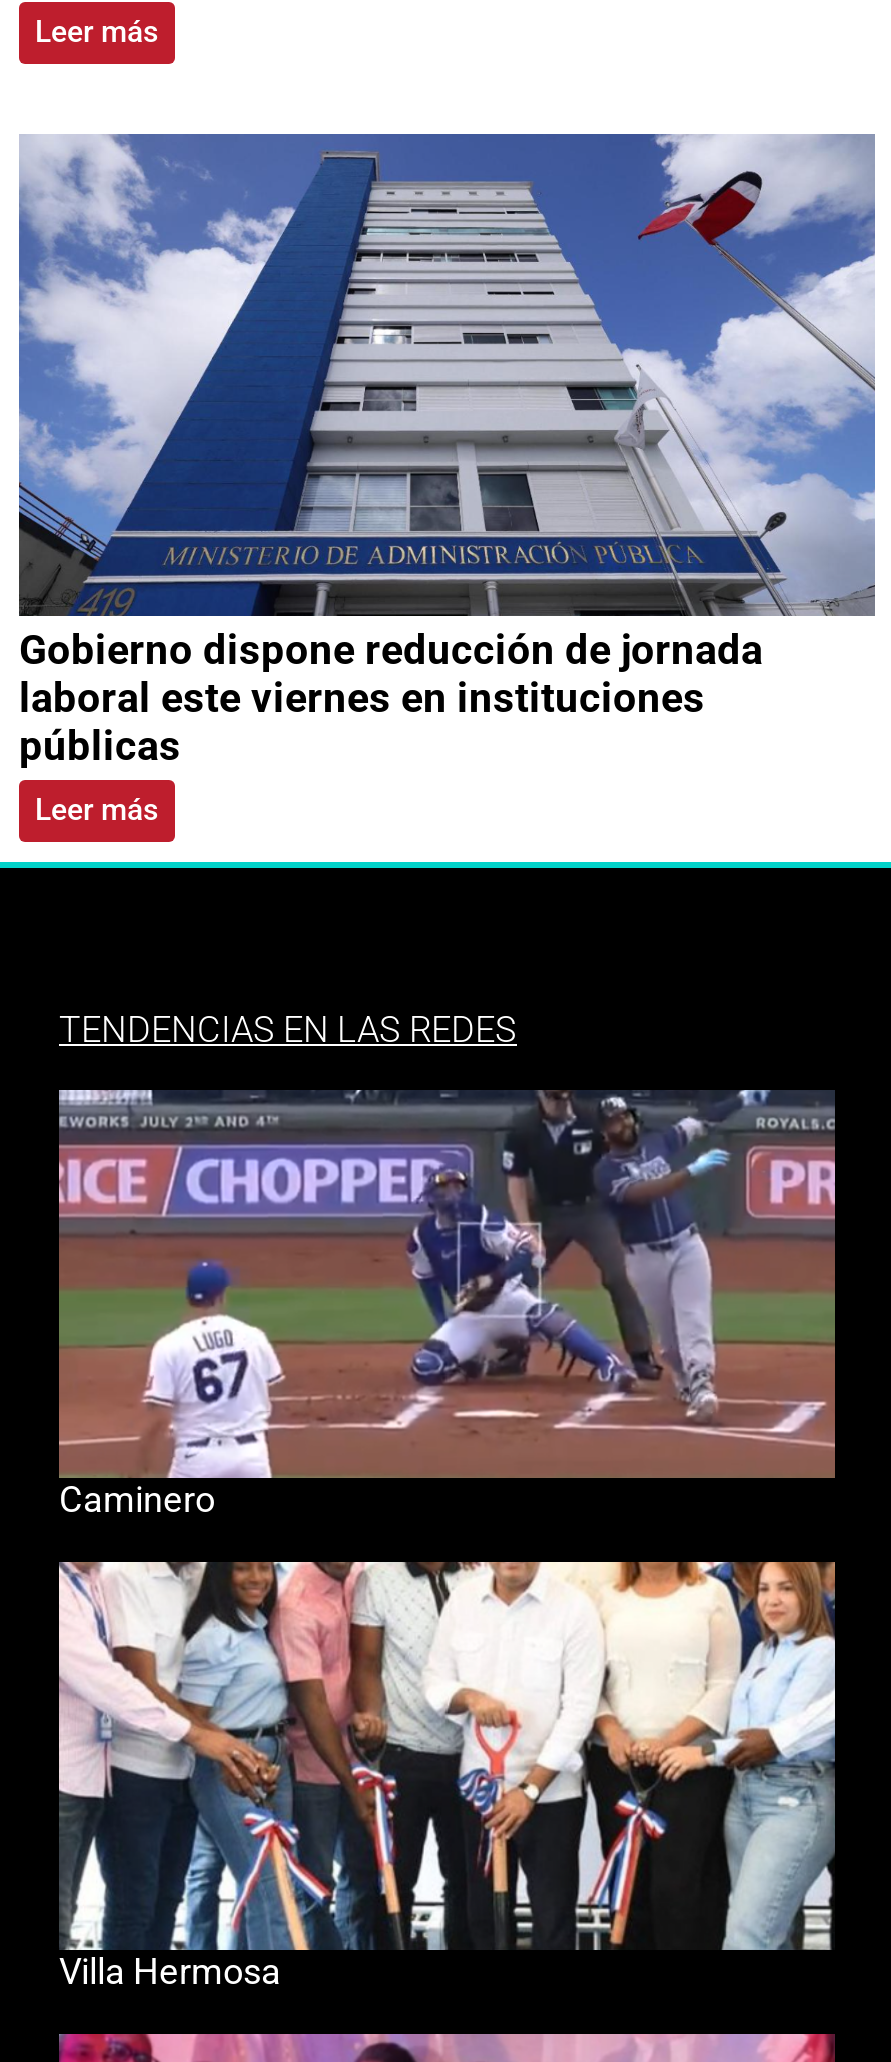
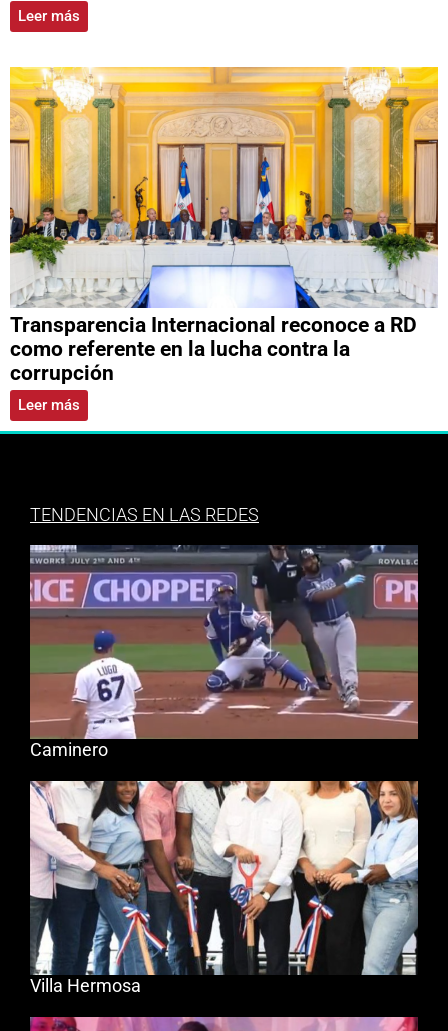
- [image]
- Gobierno dispone reducción de jornada
- laboral este viernes en instituciones
- públicas
+ [image]
+ Transparencia Internacional reconoce a RD
+ como referente en la lucha contra la
+ corrupción
